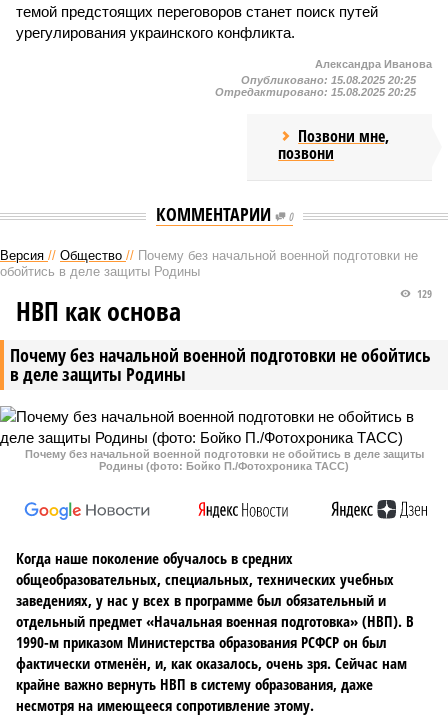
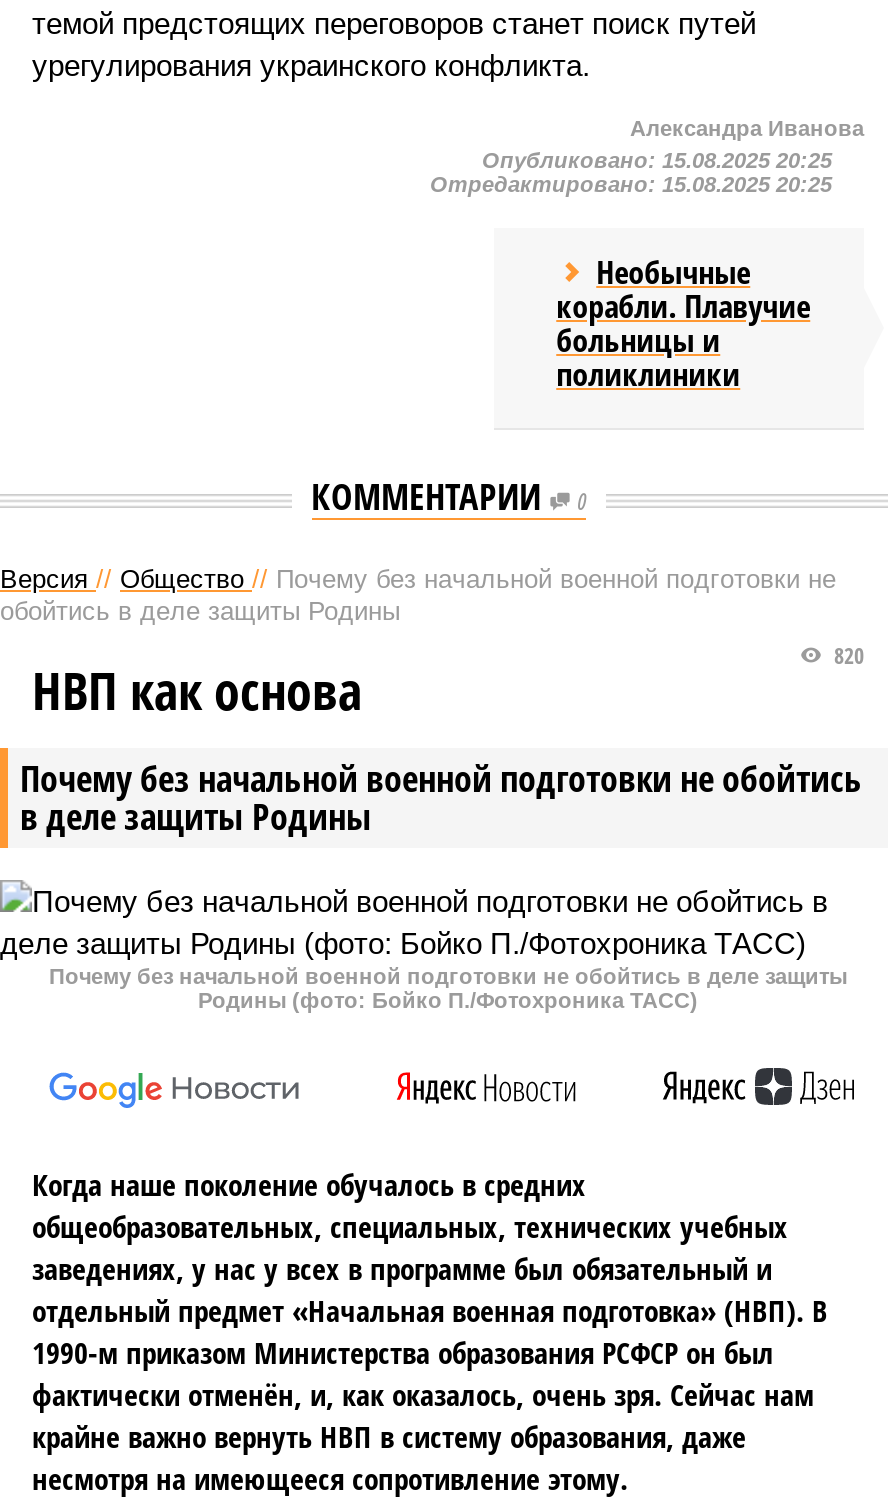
- Позвони мне,
- позвони
+ Необычные
+ корабли. Плавучие
+ больницы и
+ поликлиники

- 129
+ 820
